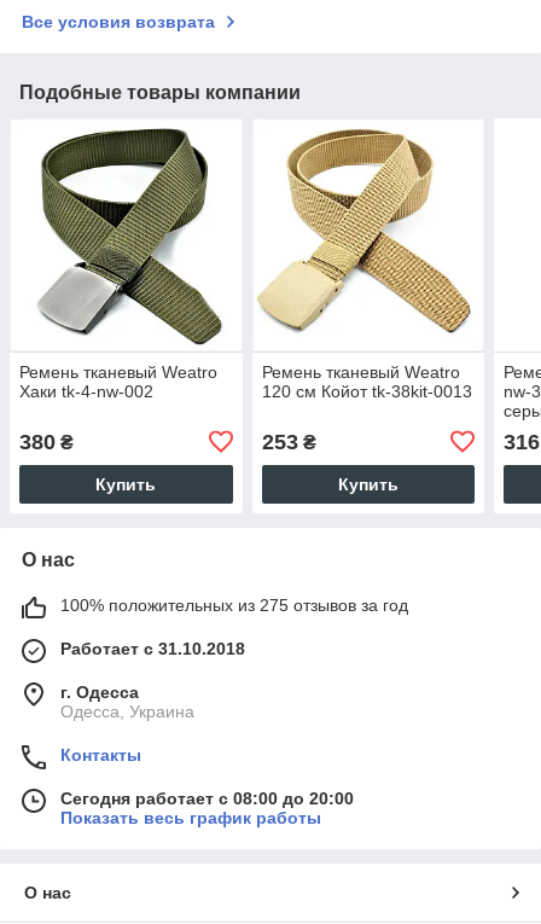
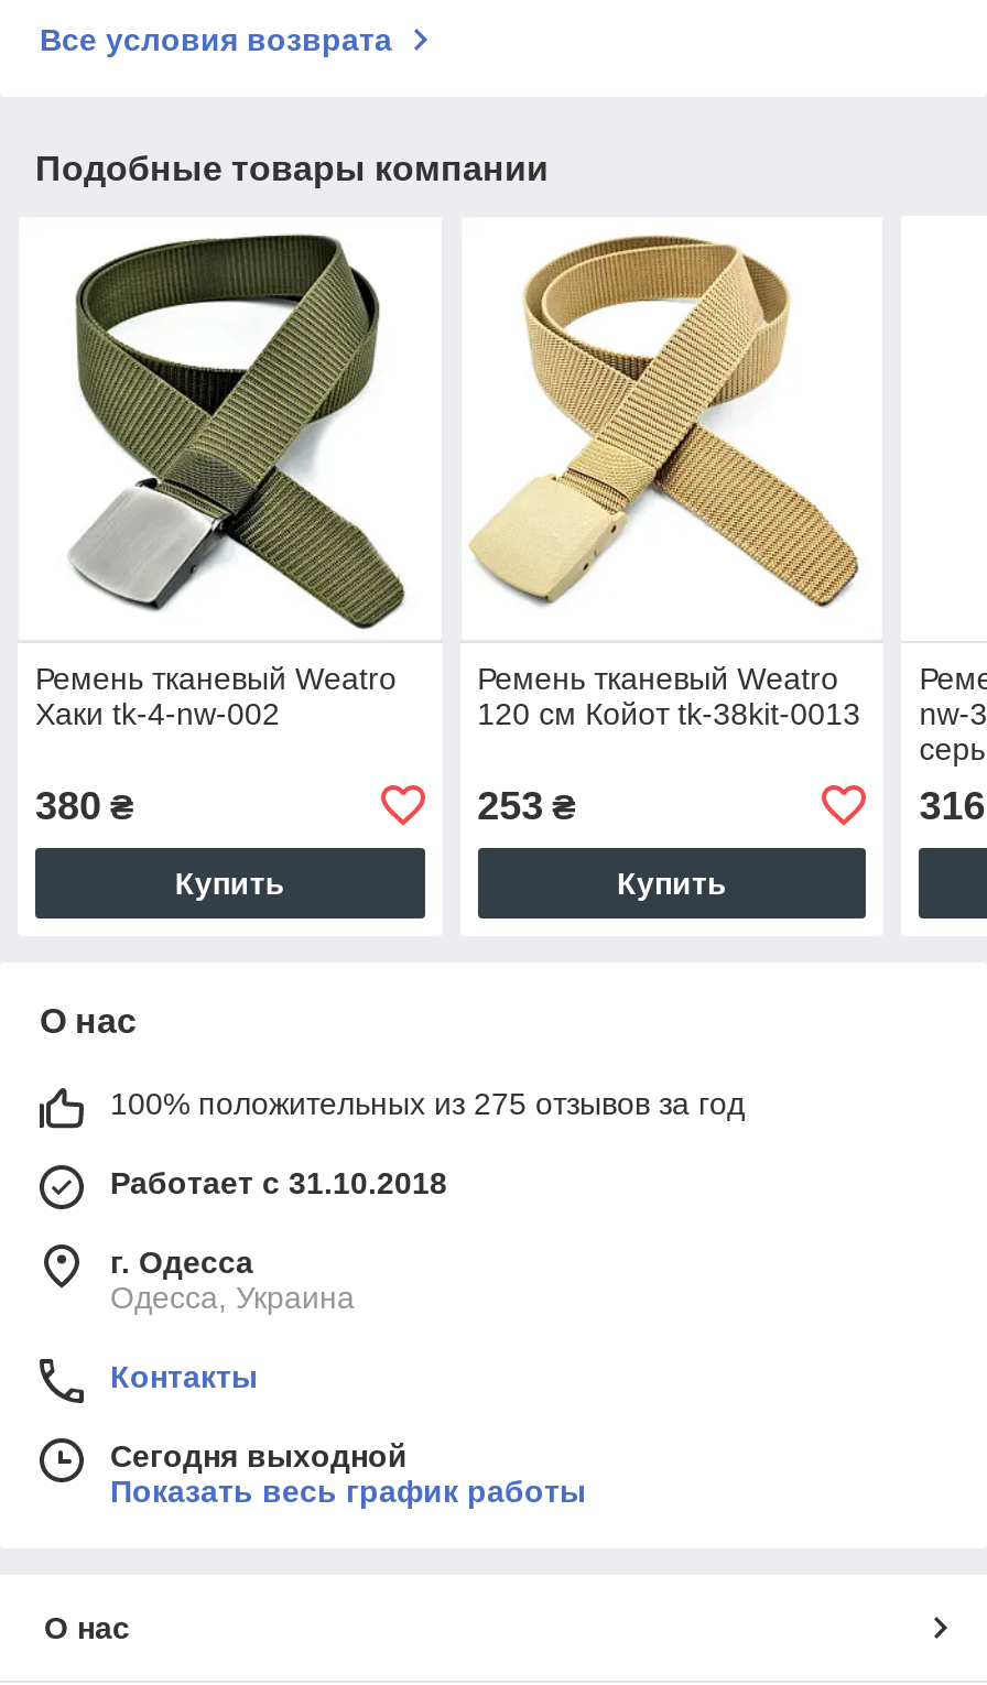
- Сегодня работает с 08:00 до 20:00
+ Сегодня выходной
